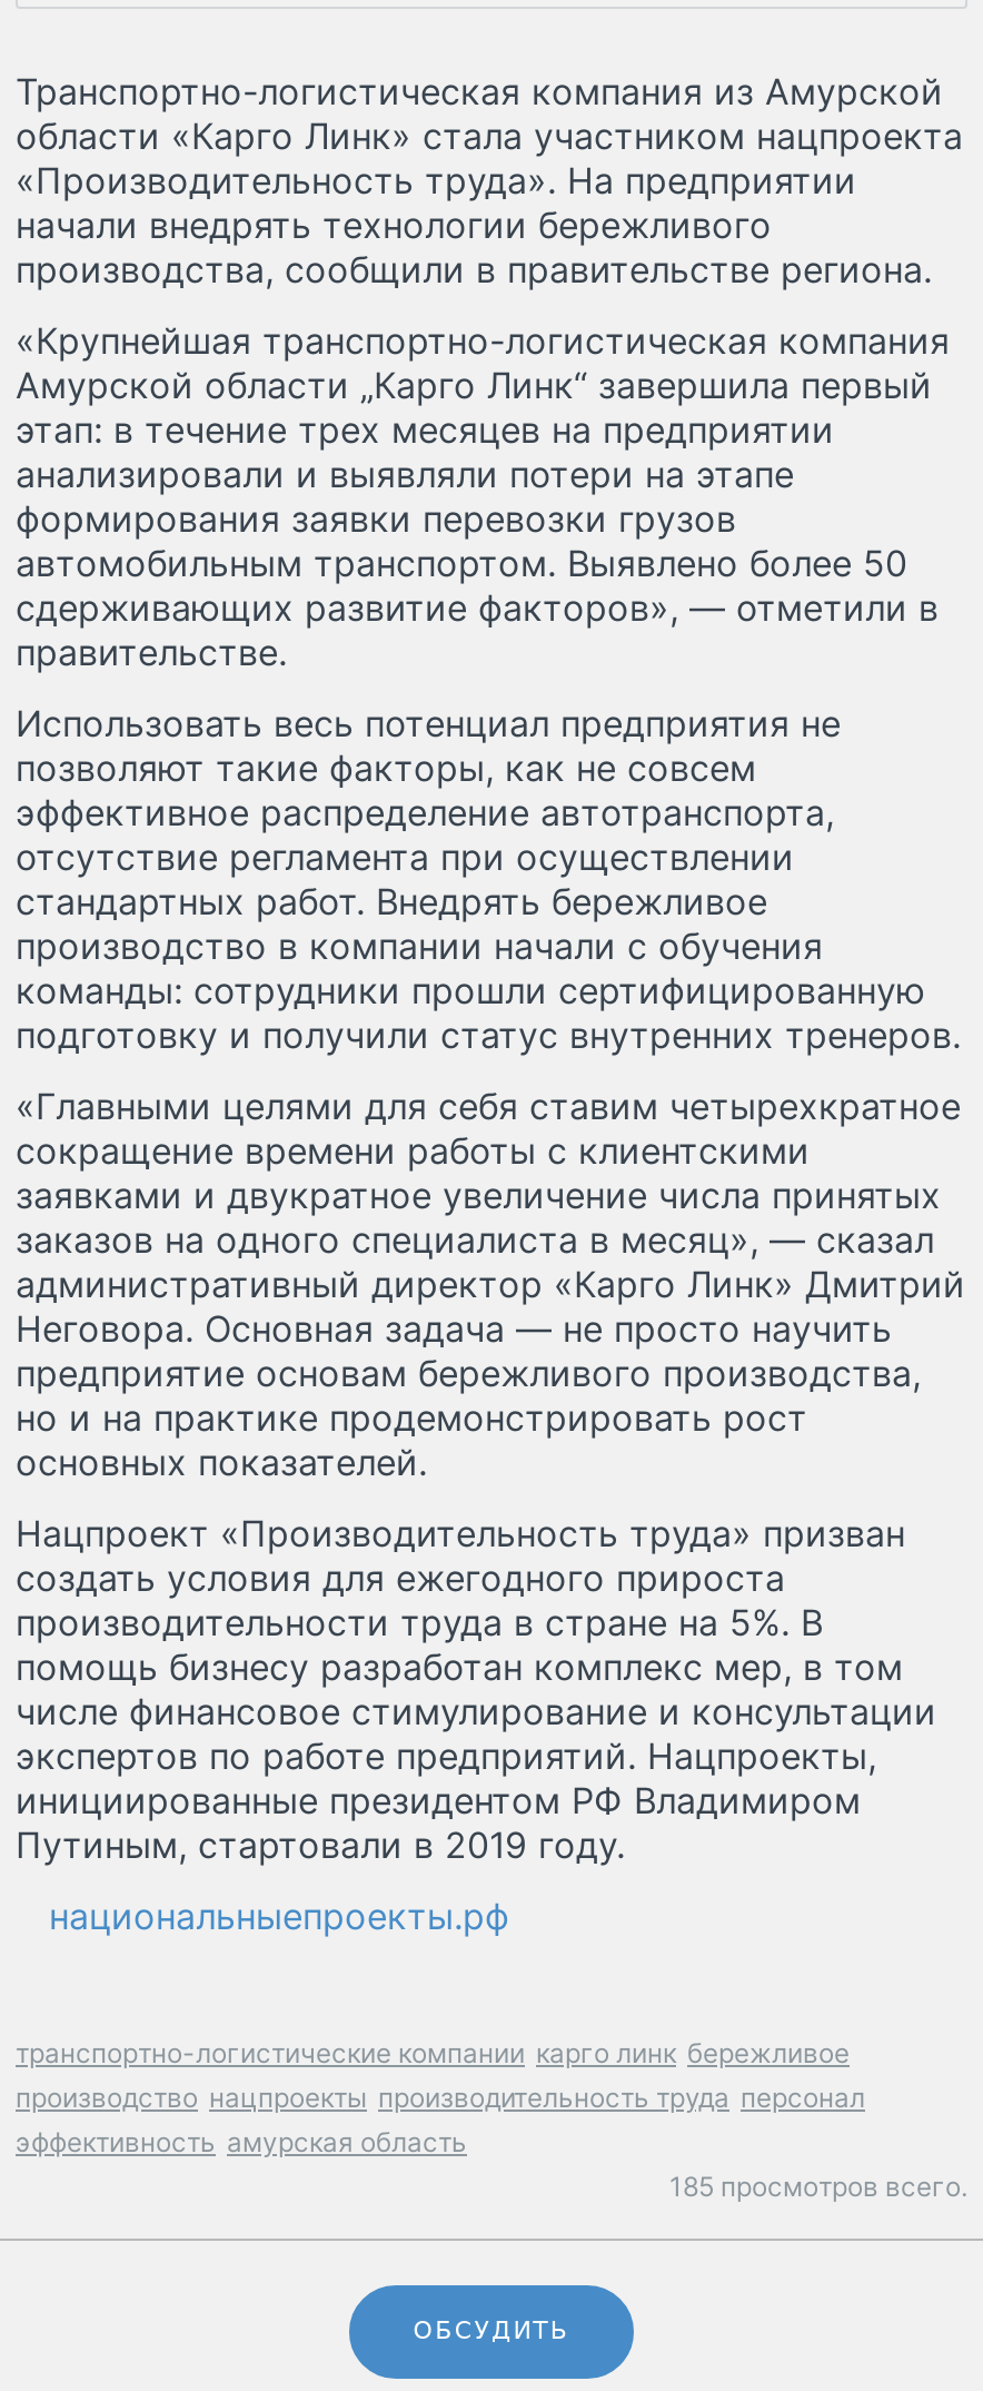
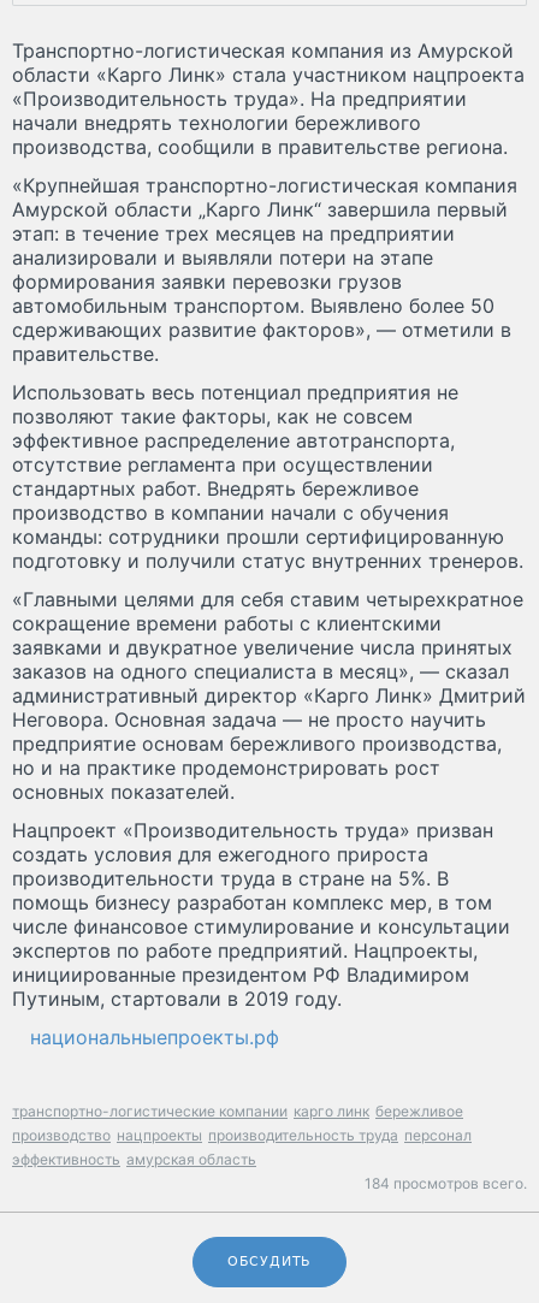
- 185 просмотров всего.
+ 184 просмотров всего.
